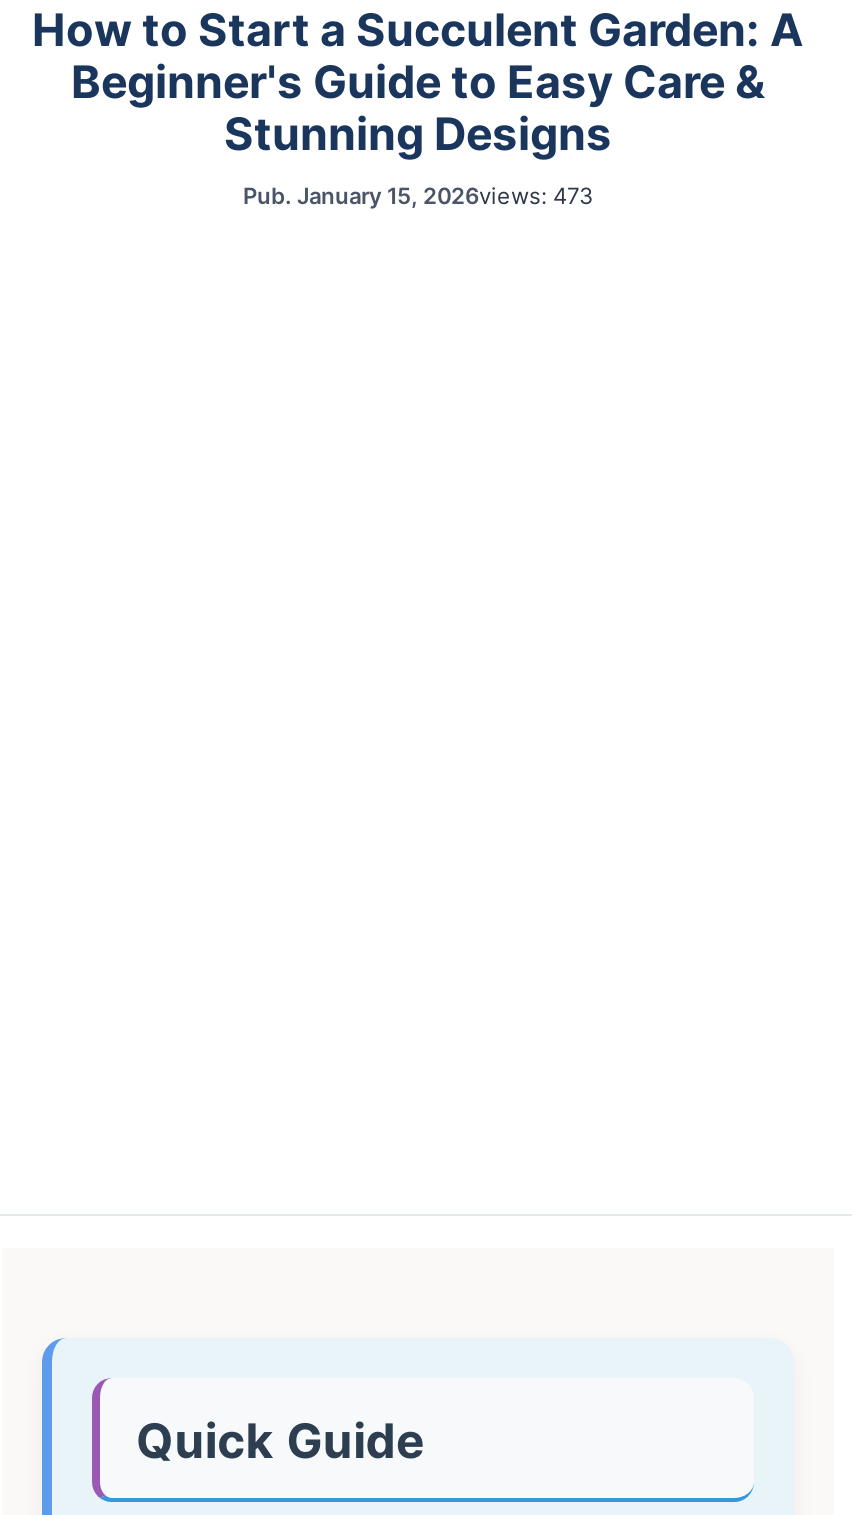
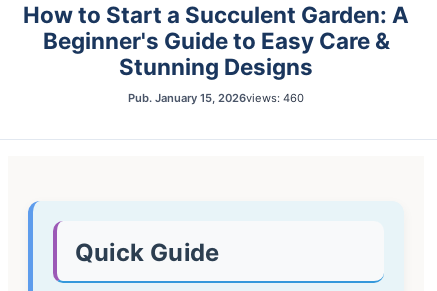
- Pub. January 15, 2026views: 473
+ Pub. January 15, 2026views: 460
